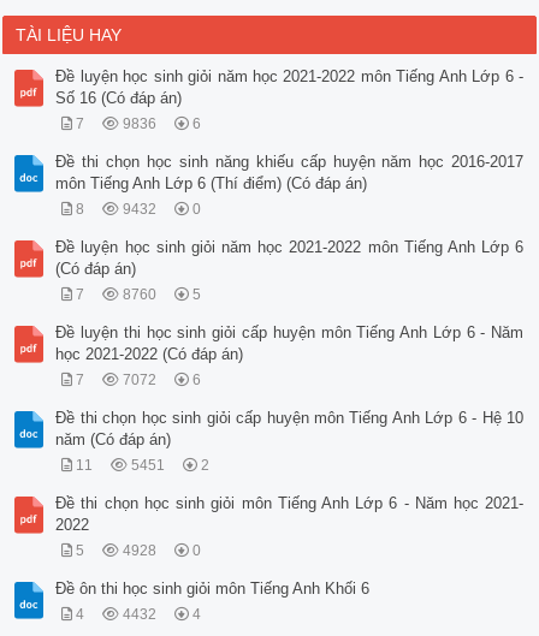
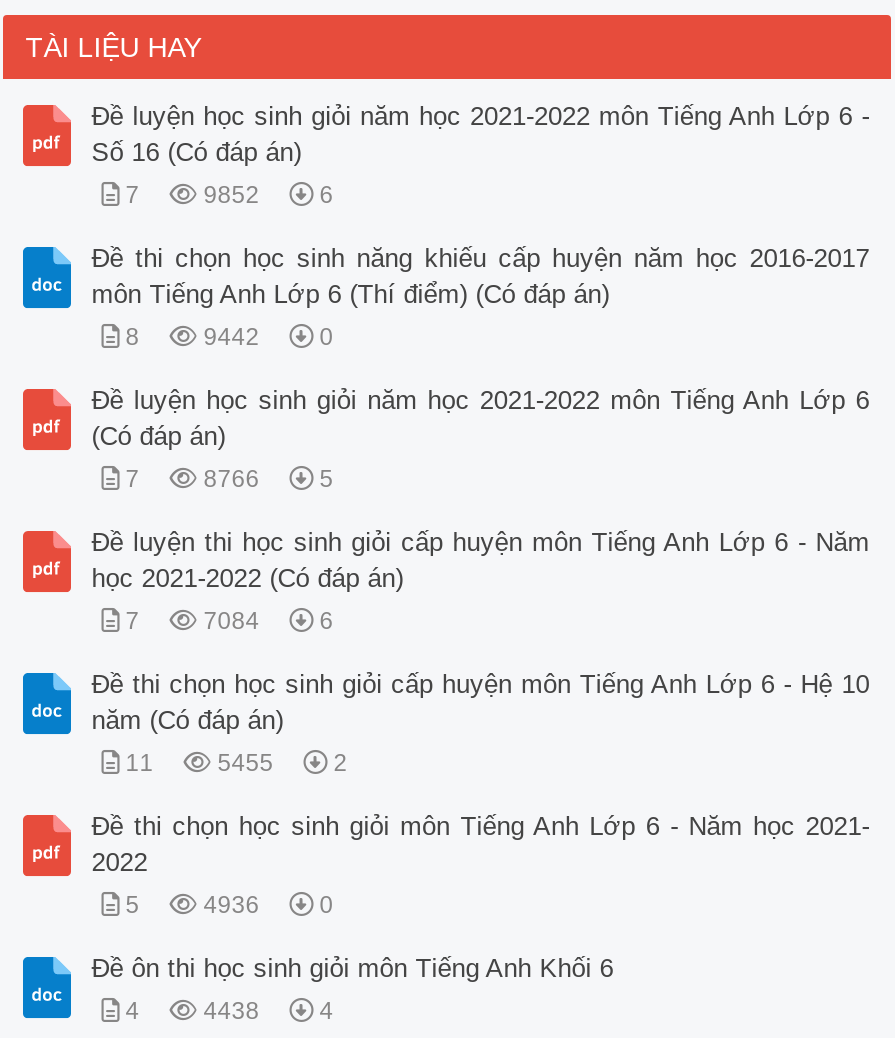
- 9836
+ 9852

- 9432
+ 9442

- 8760
+ 8766

- 7072
+ 7084

- 5451
+ 5455

- 4928
+ 4936

- 4432
+ 4438
